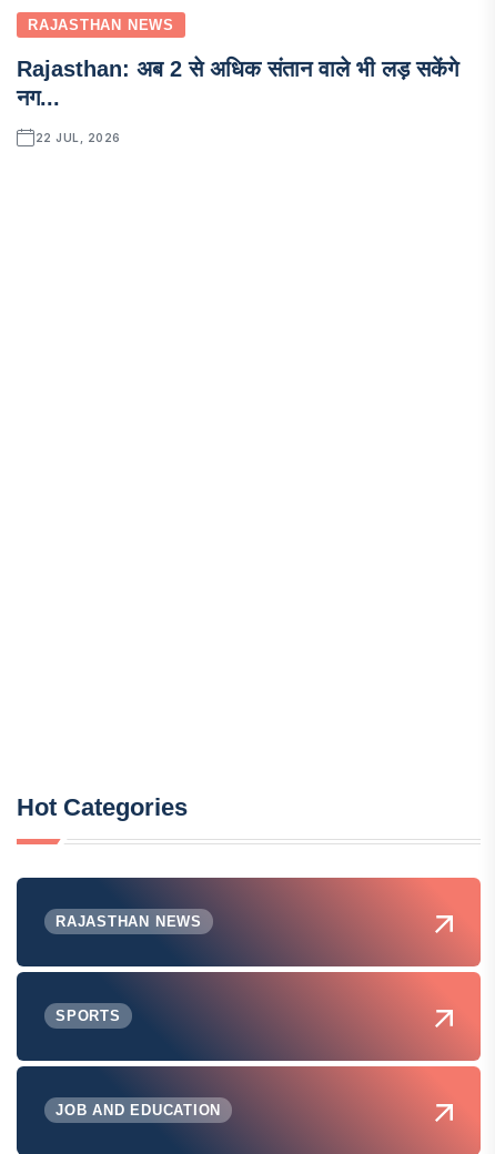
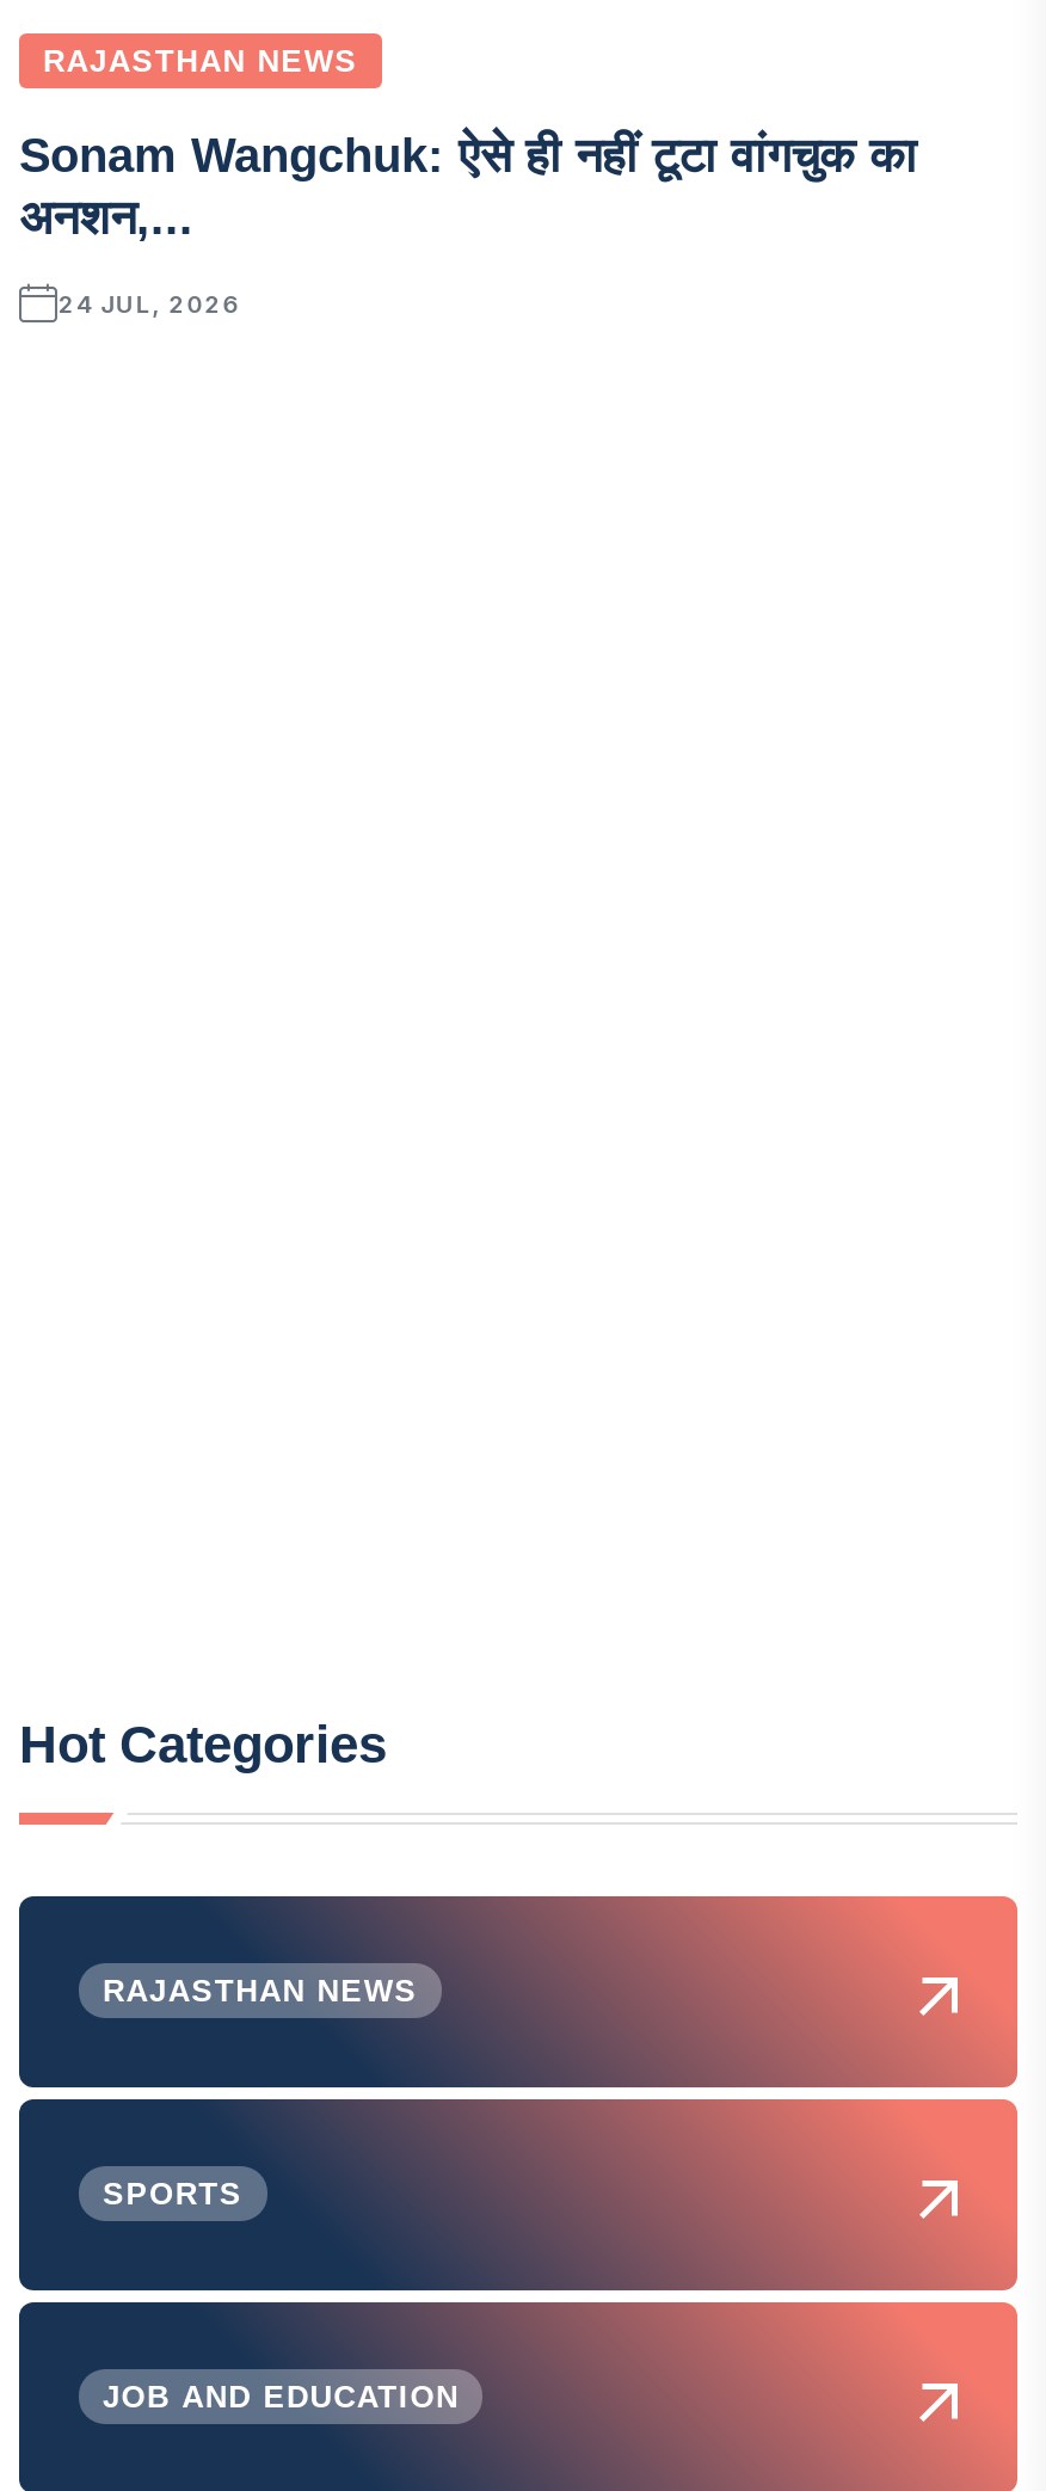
- Rajasthan: अब 2 से अधिक संतान वाले भी लड़ सकेंगे
- नग...
+ Sonam Wangchuk: ऐसे ही नहीं टूटा वांगचुक का
+ अनशन,...

- 22 JUL, 2026
+ 24 JUL, 2026
